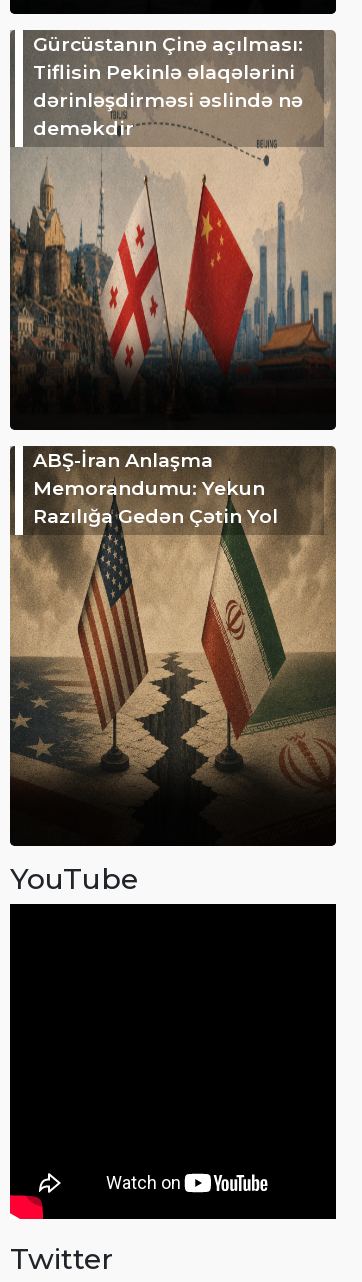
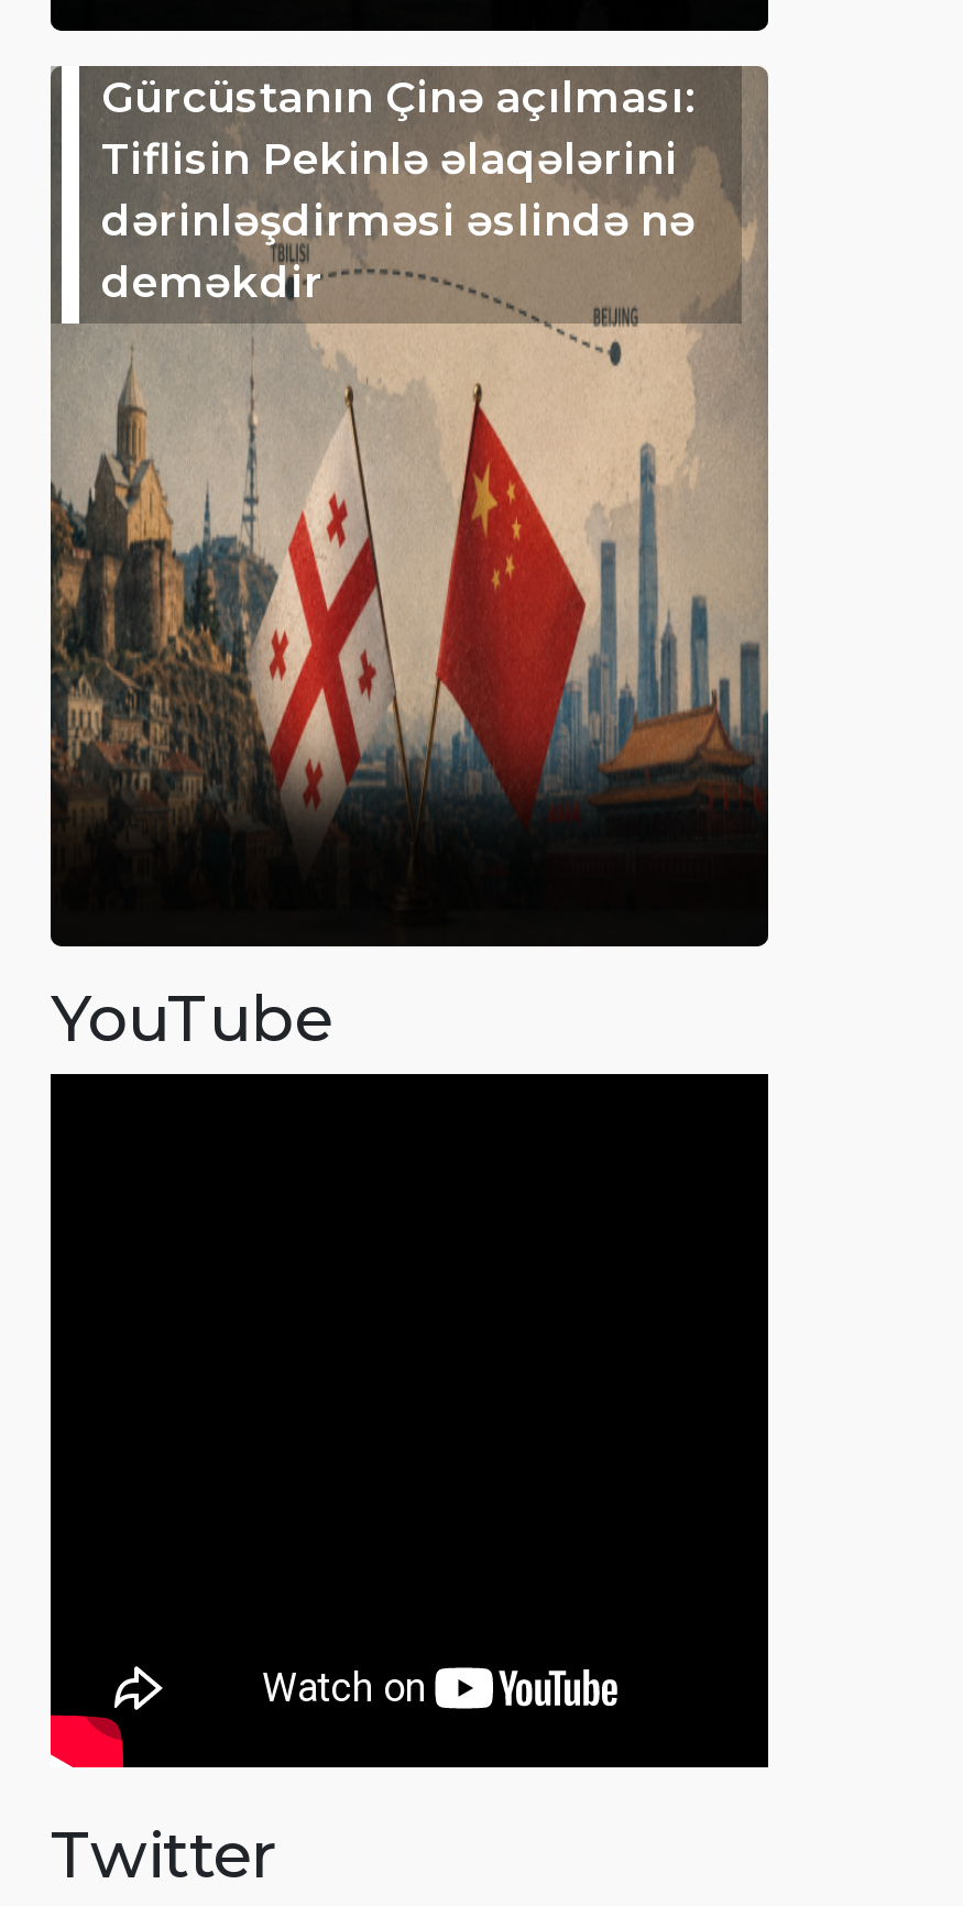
- [image]
- ABŞ-İran Anlaşma
- Memorandumu: Yekun
- Razılığa Gedən Çətin Yol
